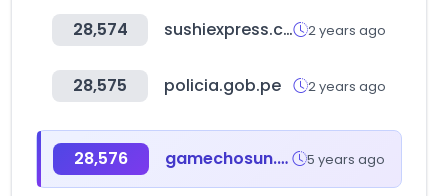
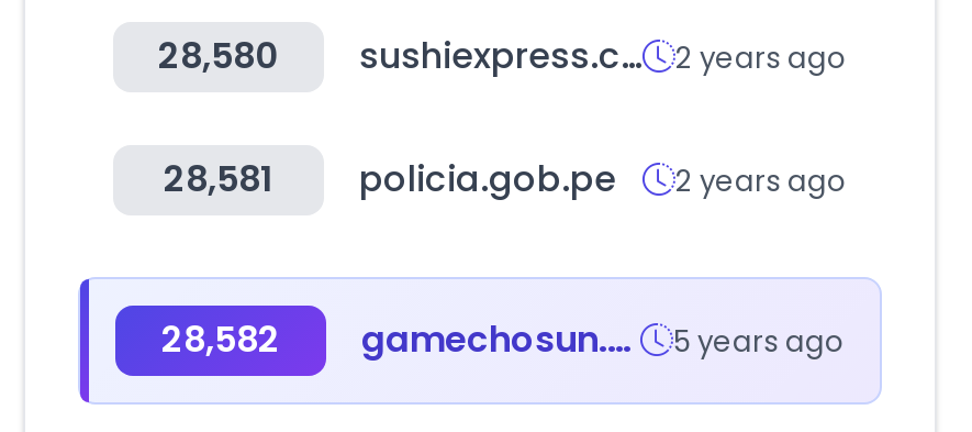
- 28,574
+ 28,580

- 28,575 policia.gob.pe 2 years ago
+ 28,581 policia.gob.pe 2 years ago

- 28,576
+ 28,582
